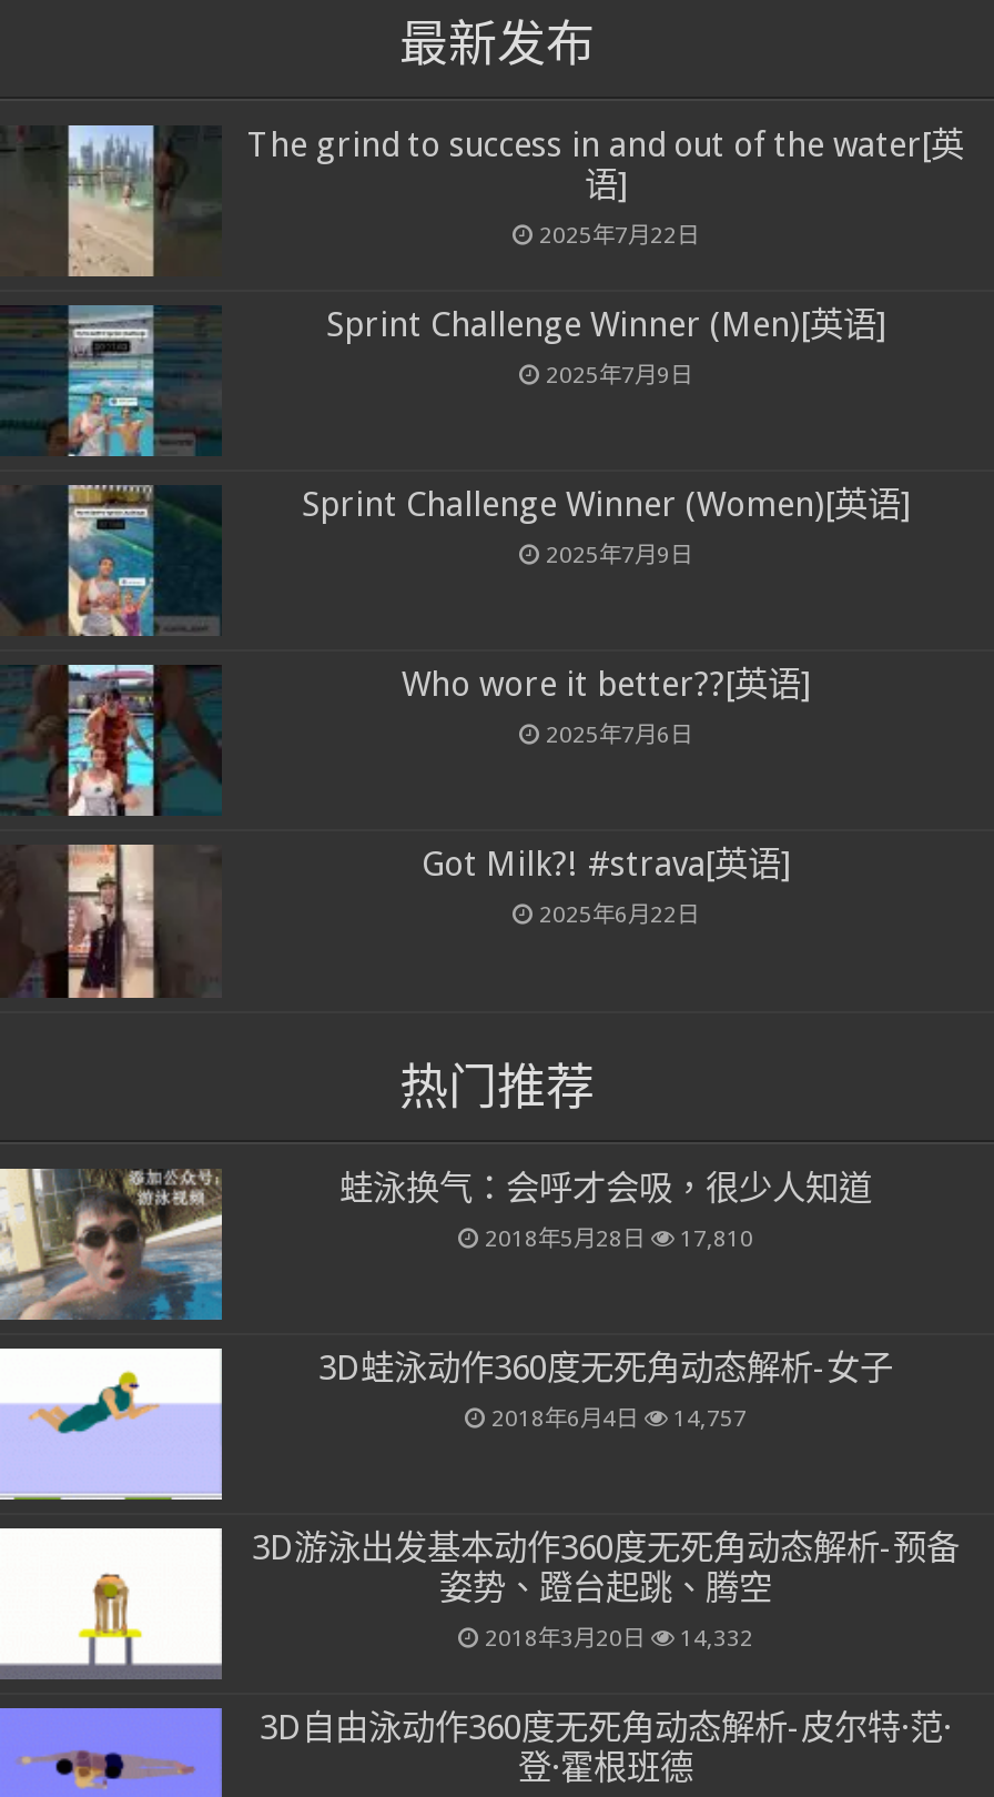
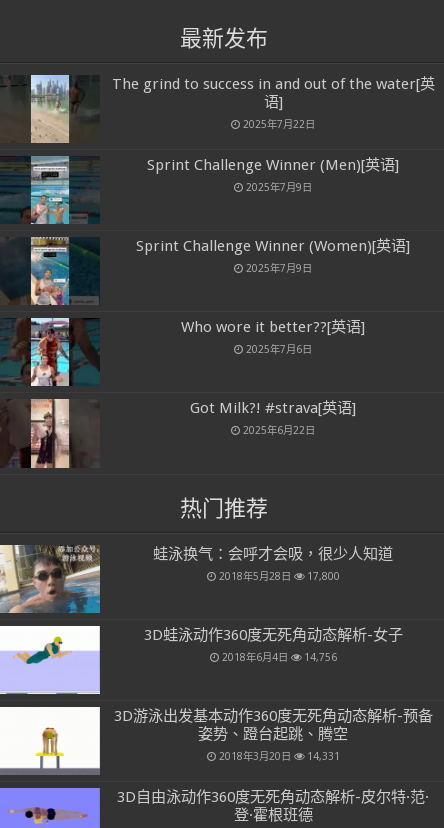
- 2018年5月28日 17,810
+ 2018年5月28日 17,800

- 2018年6月4日 14,757
+ 2018年6月4日 14,756

- 2018年3月20日 14,332
+ 2018年3月20日 14,331
